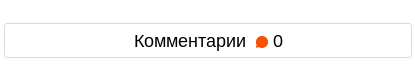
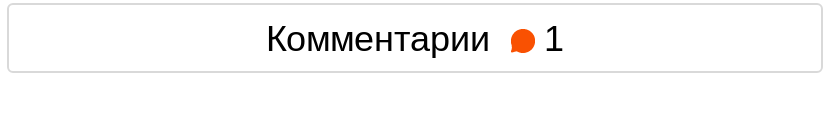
- Комментарии 0
+ Комментарии 1
